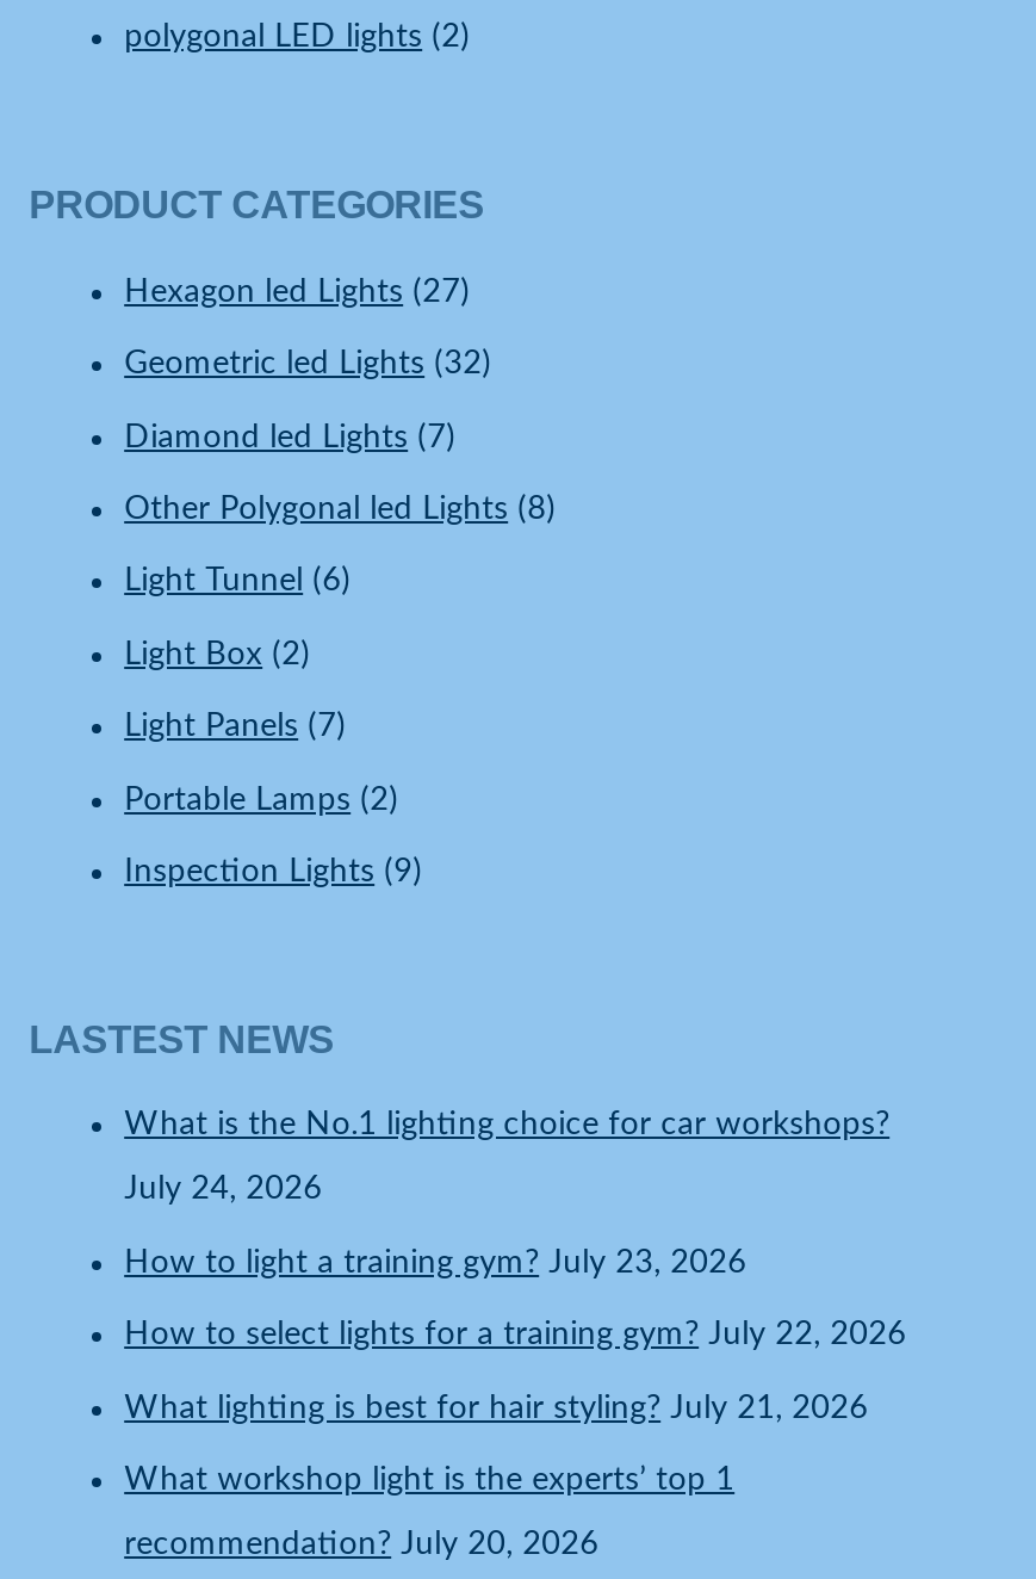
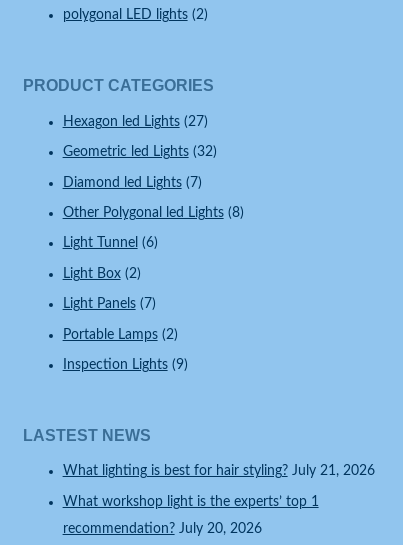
- What is the No.1 lighting choice for car workshops?
- July 24, 2026
- How to light a training gym? July 23, 2026
- How to select lights for a training gym? July 22, 2026
